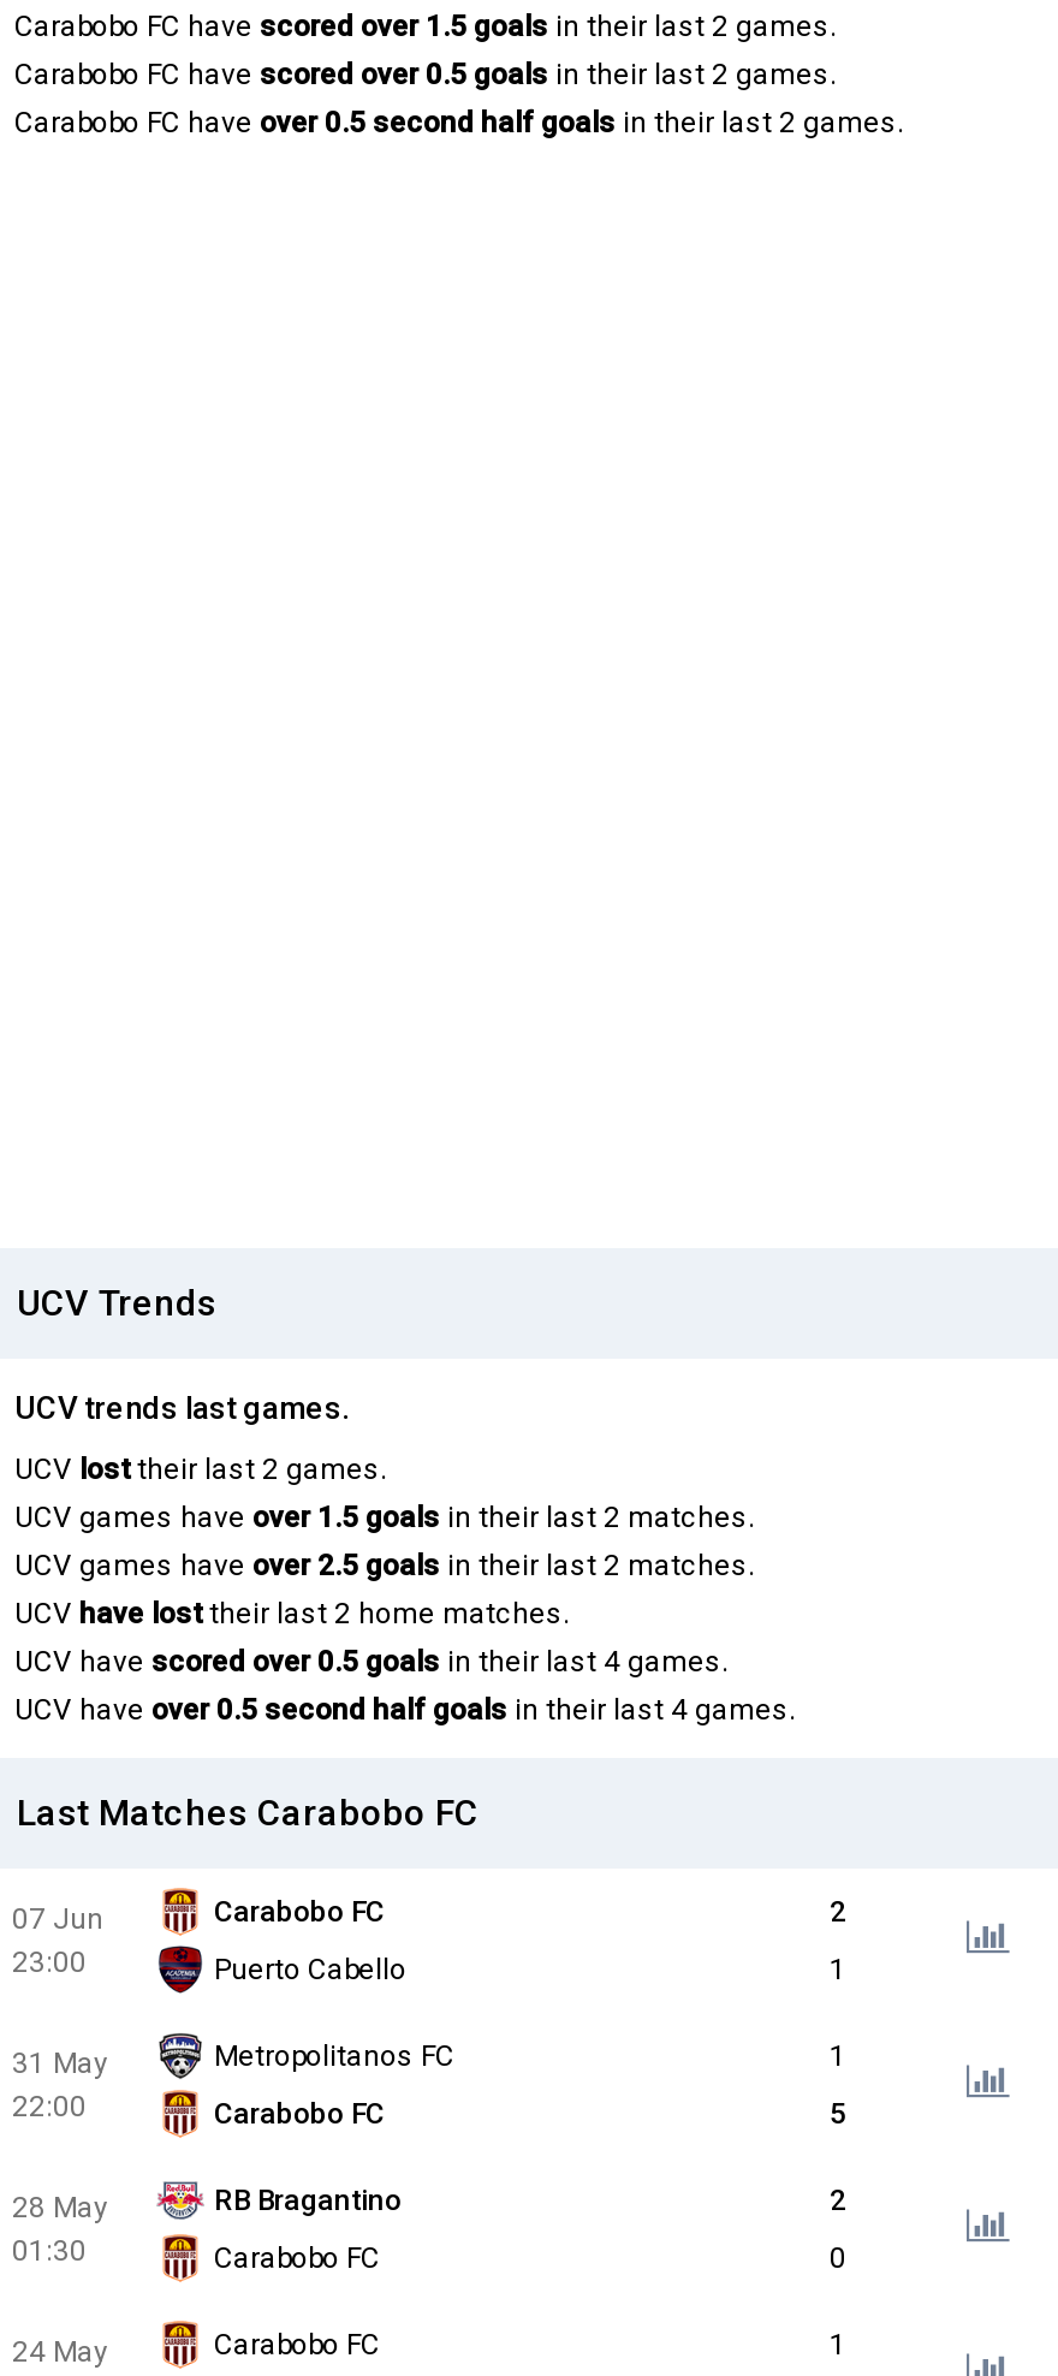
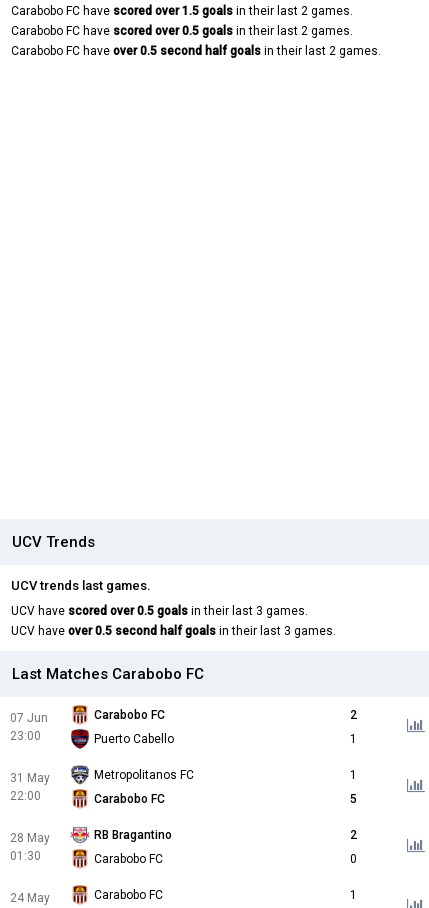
- UCV lost their last 2 games.
- UCV games have over 1.5 goals in their last 2 matches.
- UCV games have over 2.5 goals in their last 2 matches.
- UCV have lost their last 2 home matches.
- UCV have scored over 0.5 goals in their last 4 games.
- UCV have over 0.5 second half goals in their last 4 games.
+ UCV have scored over 0.5 goals in their last 3 games.
+ UCV have over 0.5 second half goals in their last 3 games.
